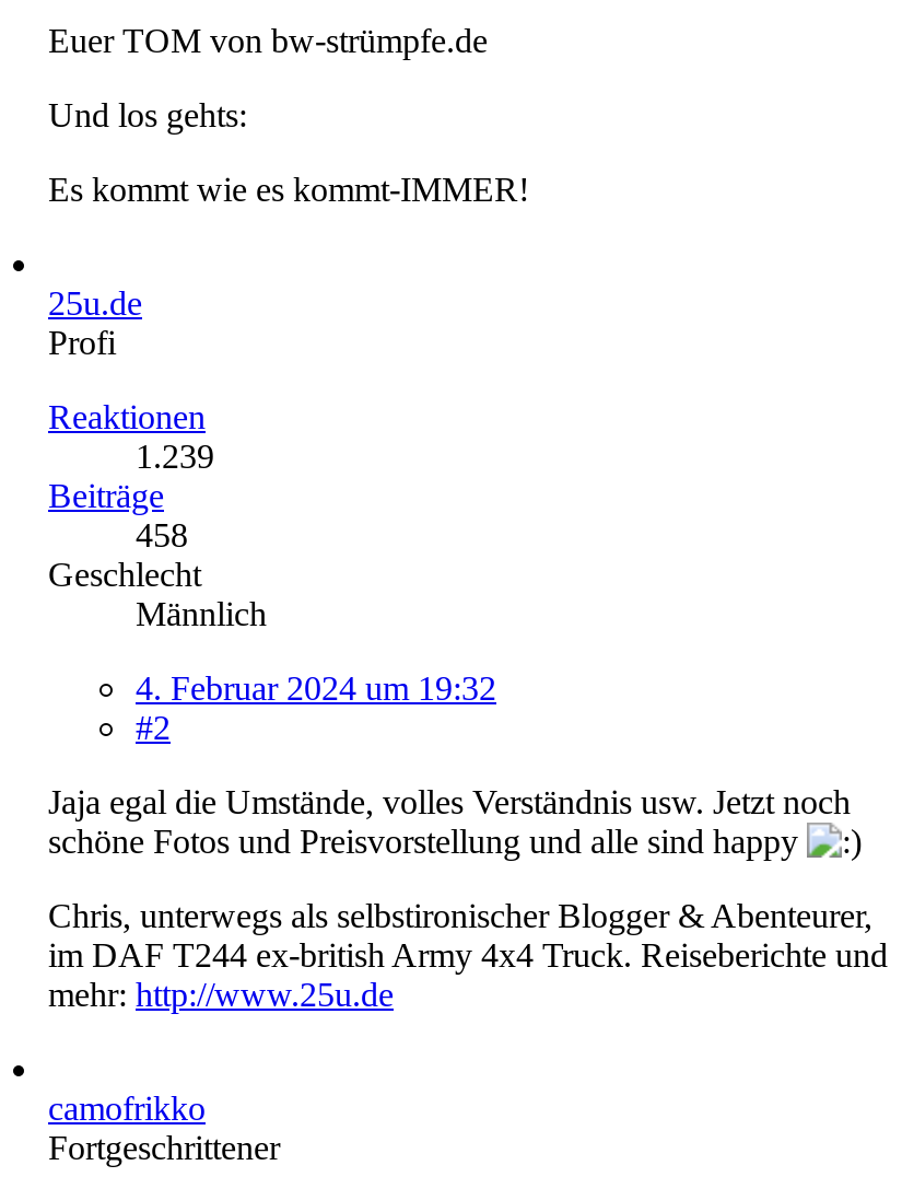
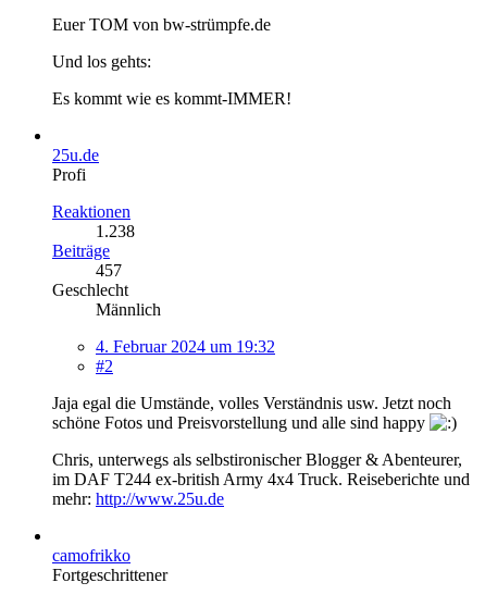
- 1.239
+ 1.238

- 458
+ 457
